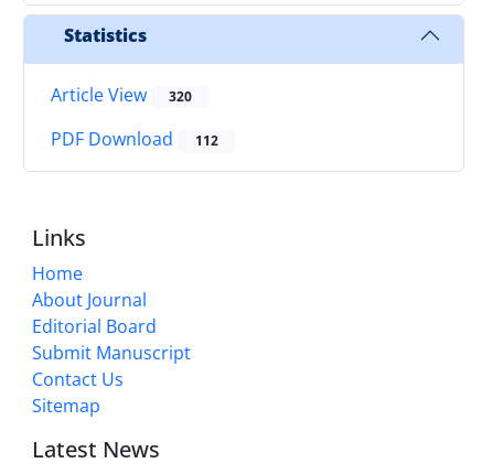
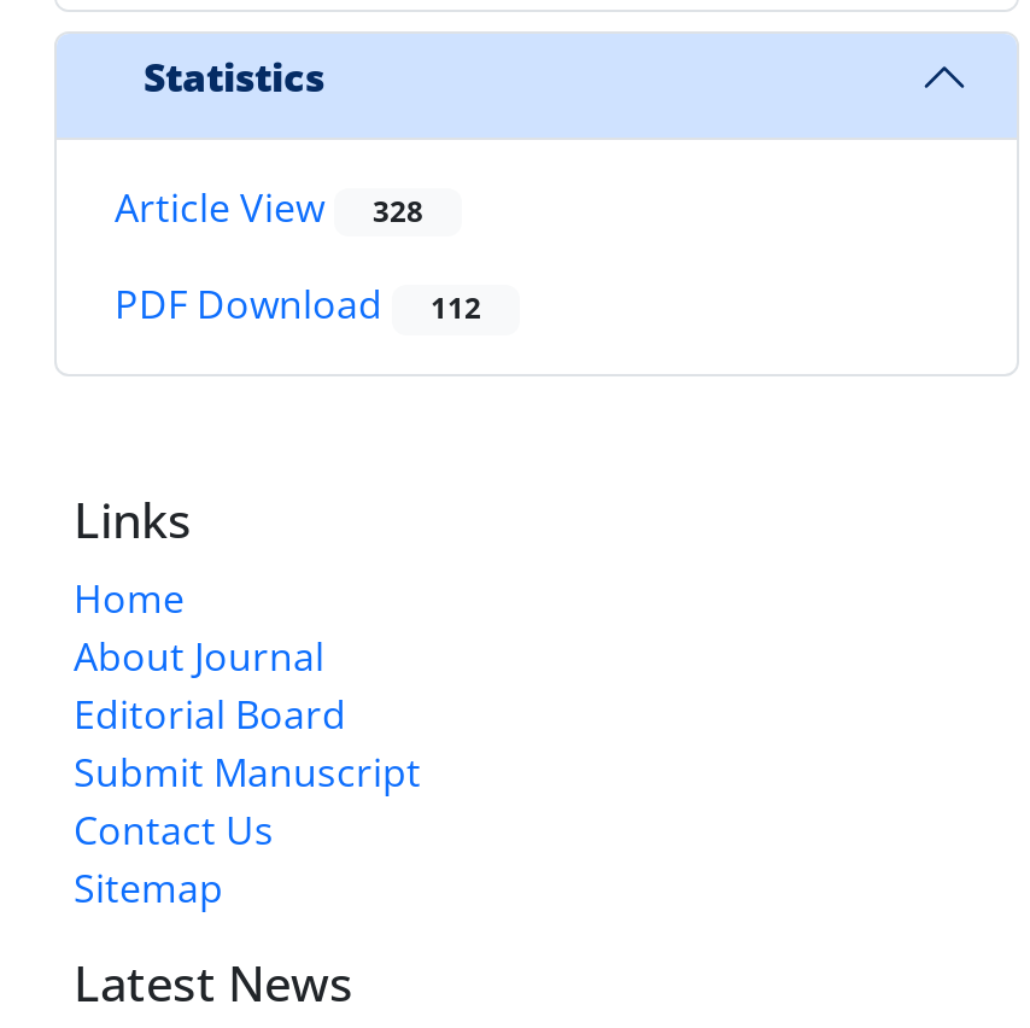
- Article View 320
+ Article View 328
